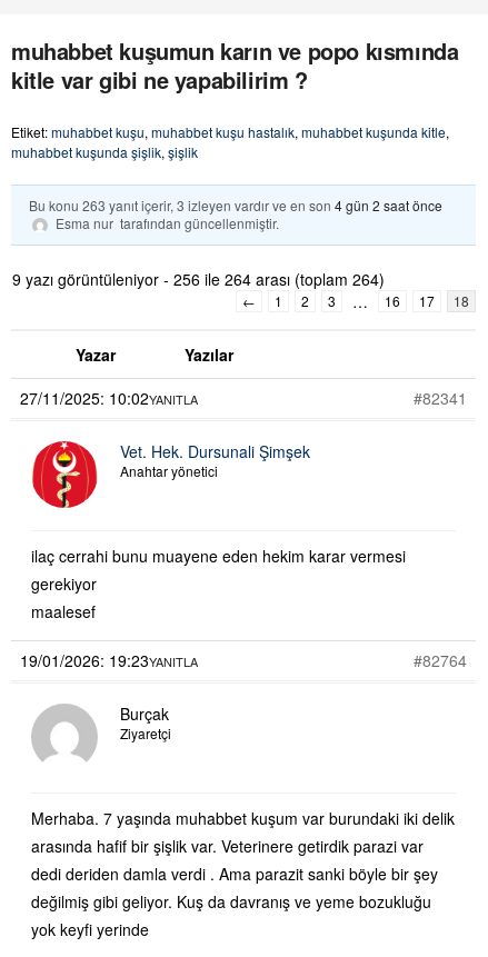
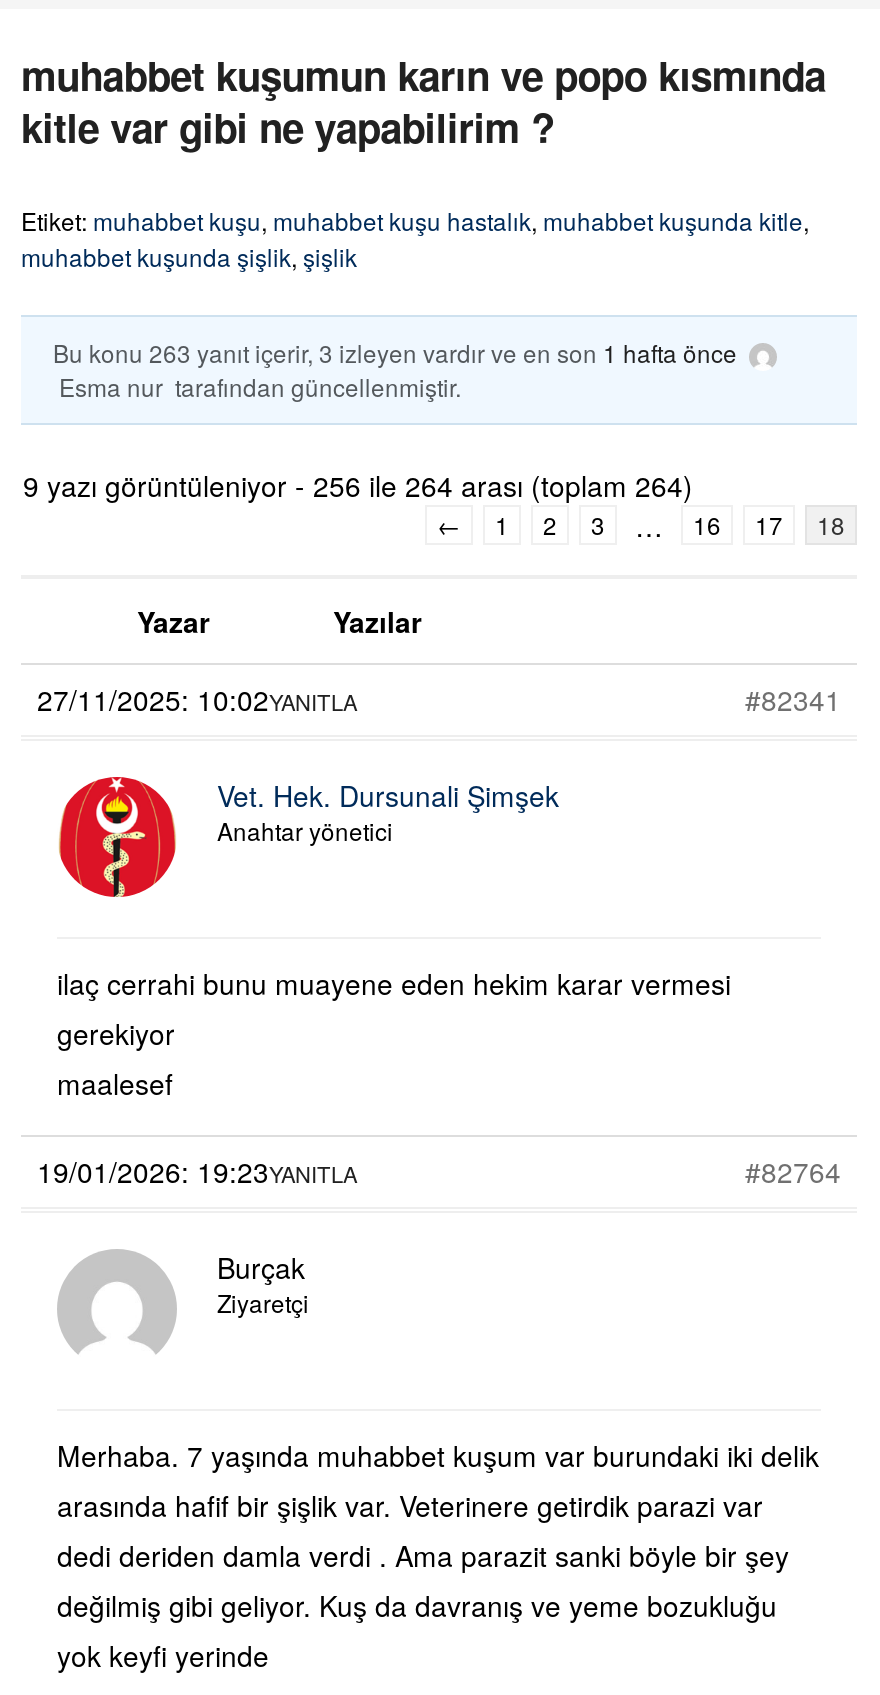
- Bu konu 263 yanıt içerir, 3 izleyen vardır ve en son 4 gün 2 saat önce
+ Bu konu 263 yanıt içerir, 3 izleyen vardır ve en son 1 hafta önce
